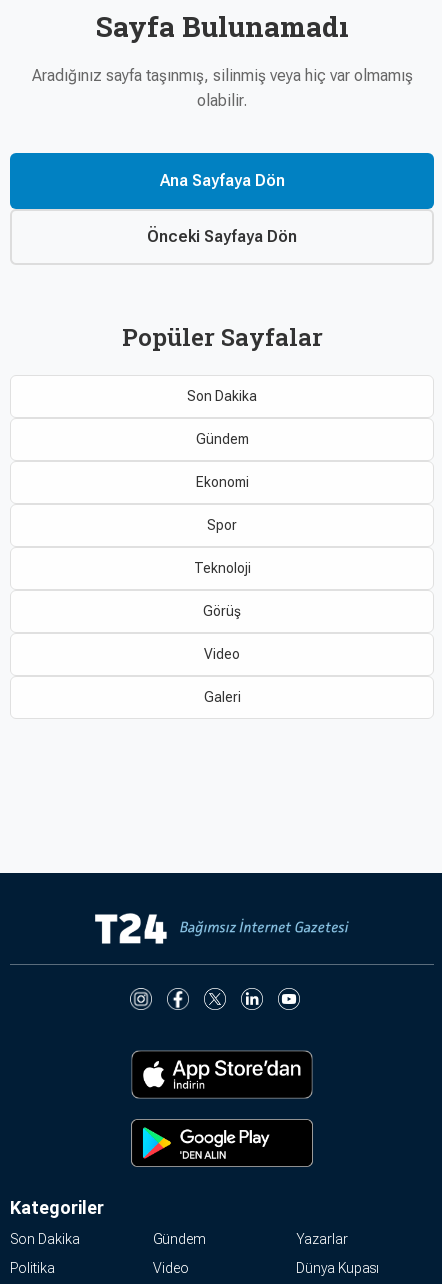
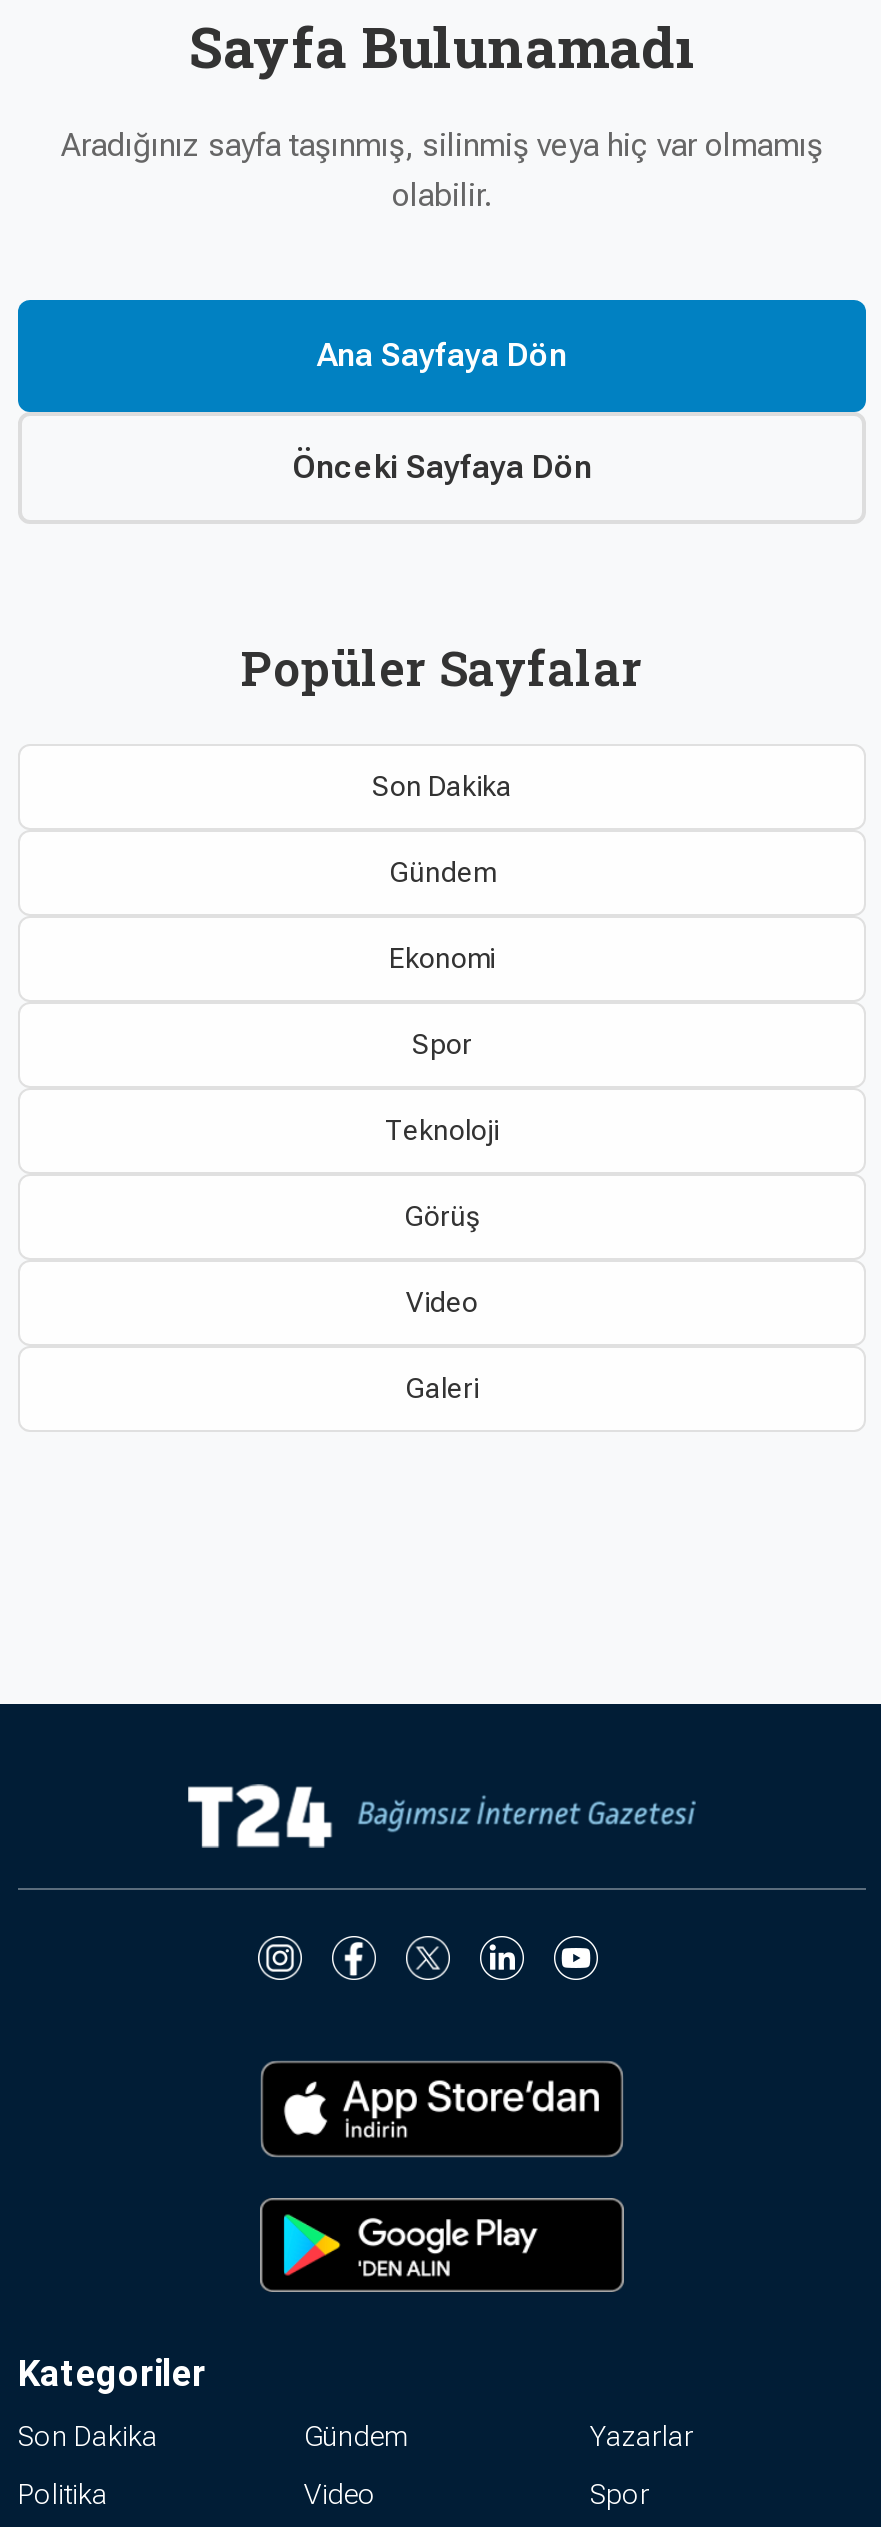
- Dünya Kupası
+ Spor
